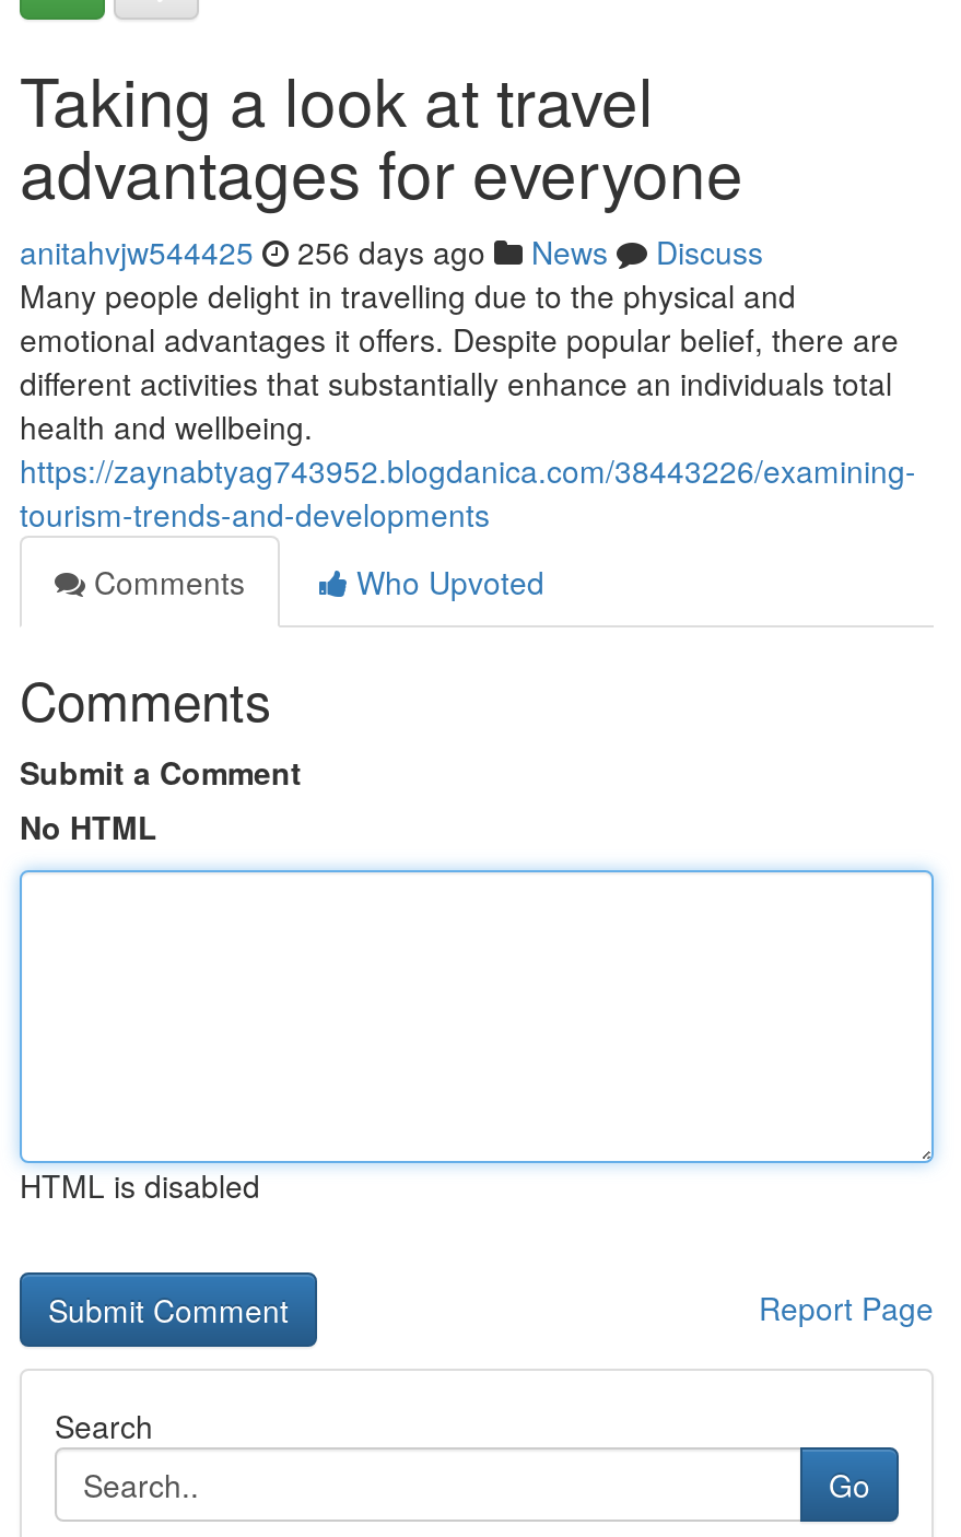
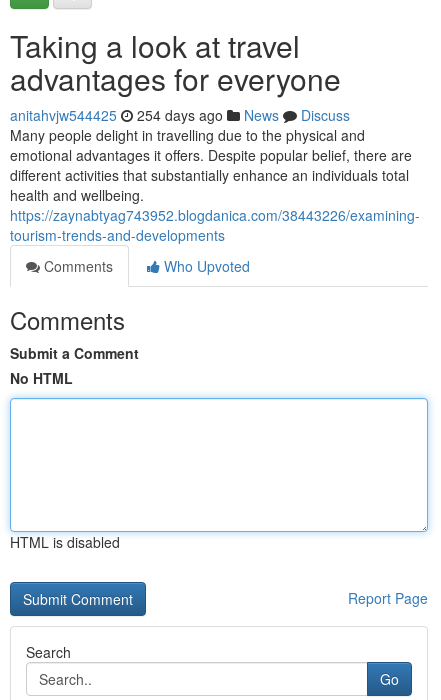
- anitahvjw544425 256 days ago News Discuss
+ anitahvjw544425 254 days ago News Discuss
